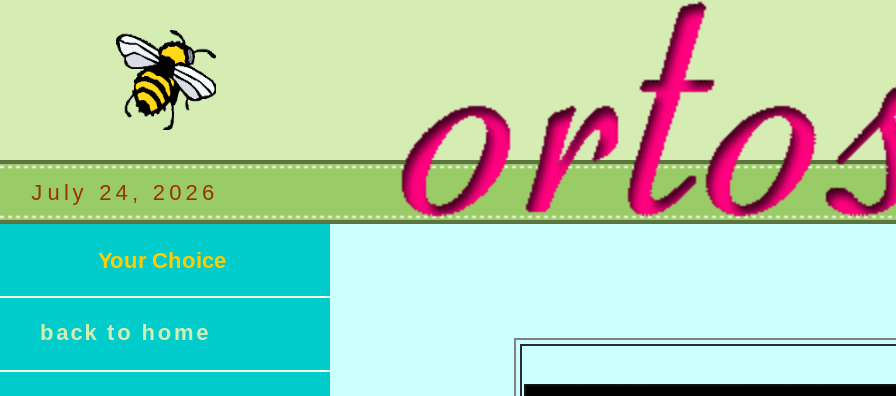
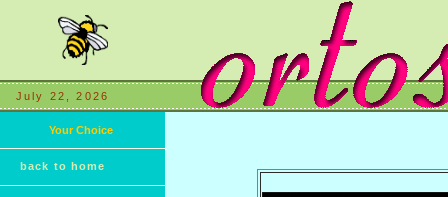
- July 24, 2026
+ July 22, 2026
